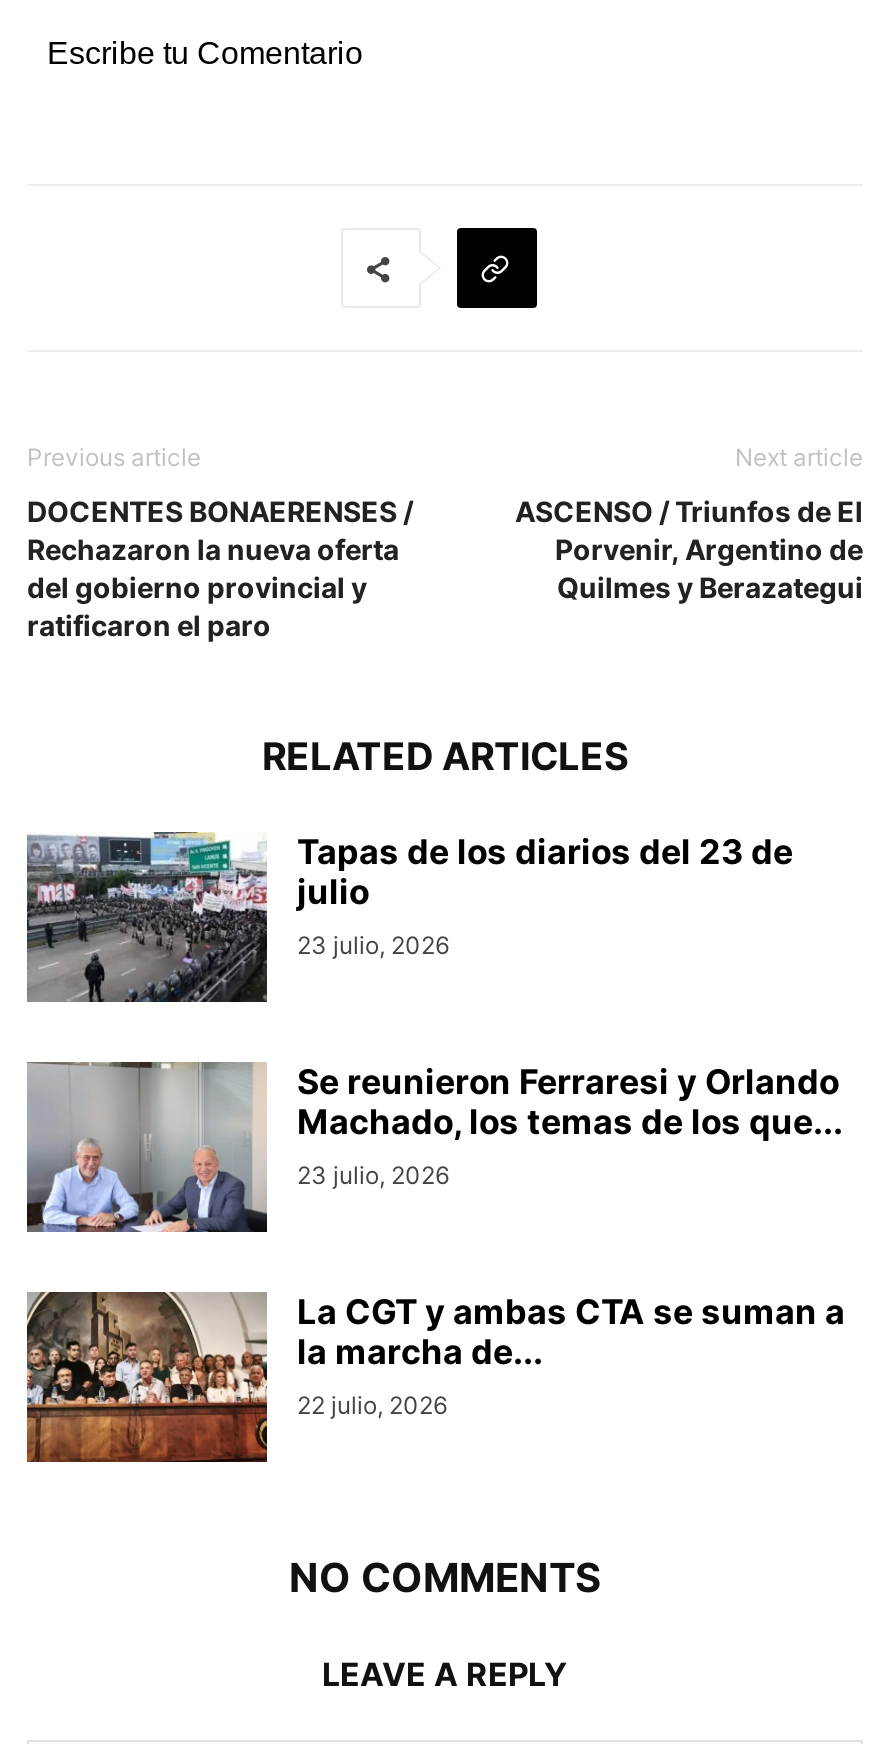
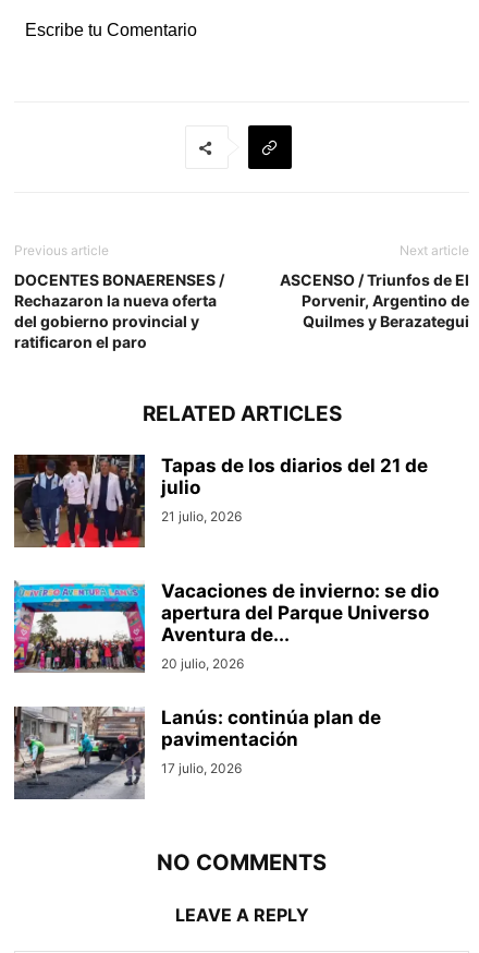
- [image]
- Tapas de los diarios del 23 de
+ [image]
+ Tapas de los diarios del 21 de

- 23 julio, 2026
+ 21 julio, 2026

- [image]
- Se reunieron Ferraresi y Orlando
- Machado, los temas de los que...
- 23 julio, 2026
+ [image]
+ Vacaciones de invierno: se dio
+ apertura del Parque Universo
+ Aventura de...
+ 20 julio, 2026

- [image]
- La CGT y ambas CTA se suman a
- la marcha de...
- 22 julio, 2026
+ [image]
+ Lanús: continúa plan de
+ pavimentación
+ 17 julio, 2026
